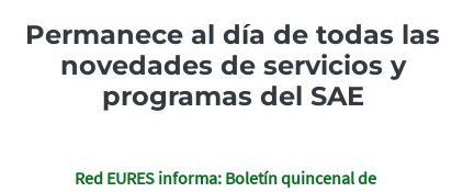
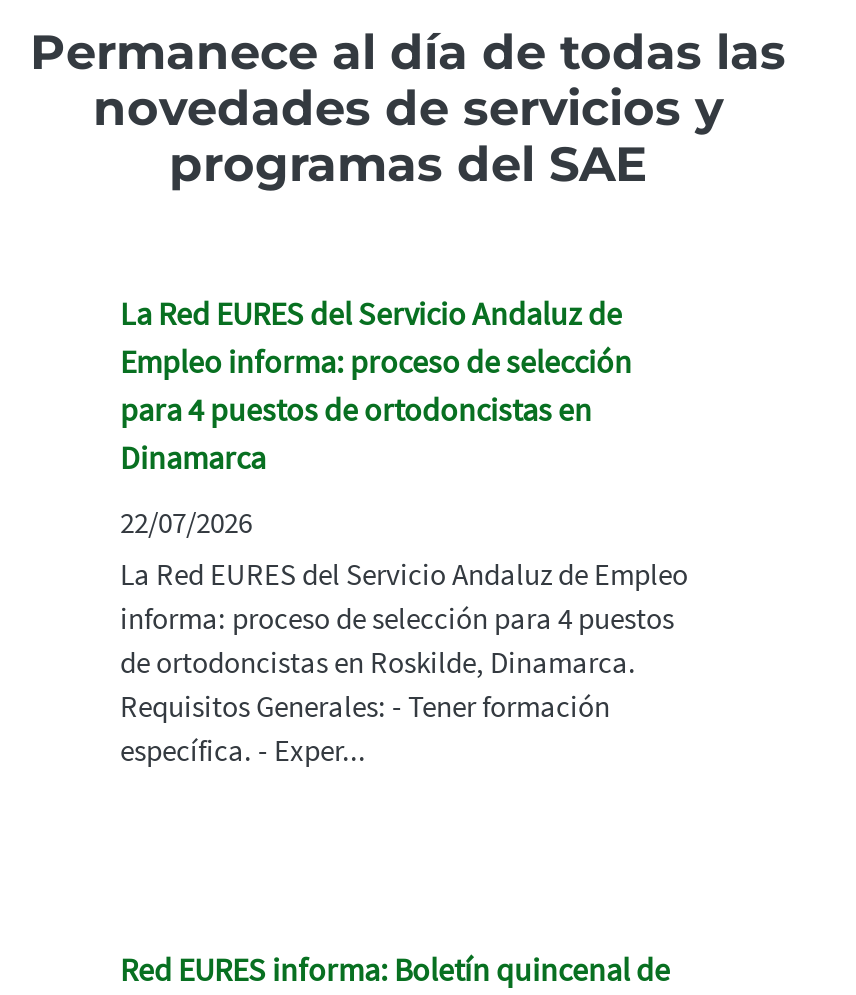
+ La Red EURES del Servicio Andaluz de
+ Empleo informa: proceso de selección
+ para 4 puestos de ortodoncistas en
+ Dinamarca
+ 22/07/2026
+ La Red EURES del Servicio Andaluz de Empleo
+ informa: proceso de selección para 4 puestos
+ de ortodoncistas en Roskilde, Dinamarca.
+ Requisitos Generales: - Tener formación
+ específica. - Exper...
